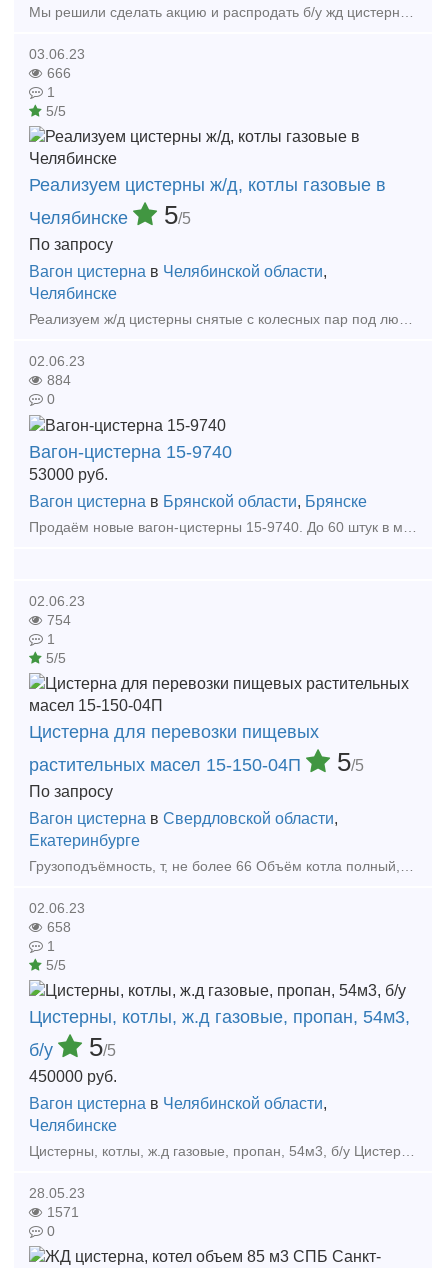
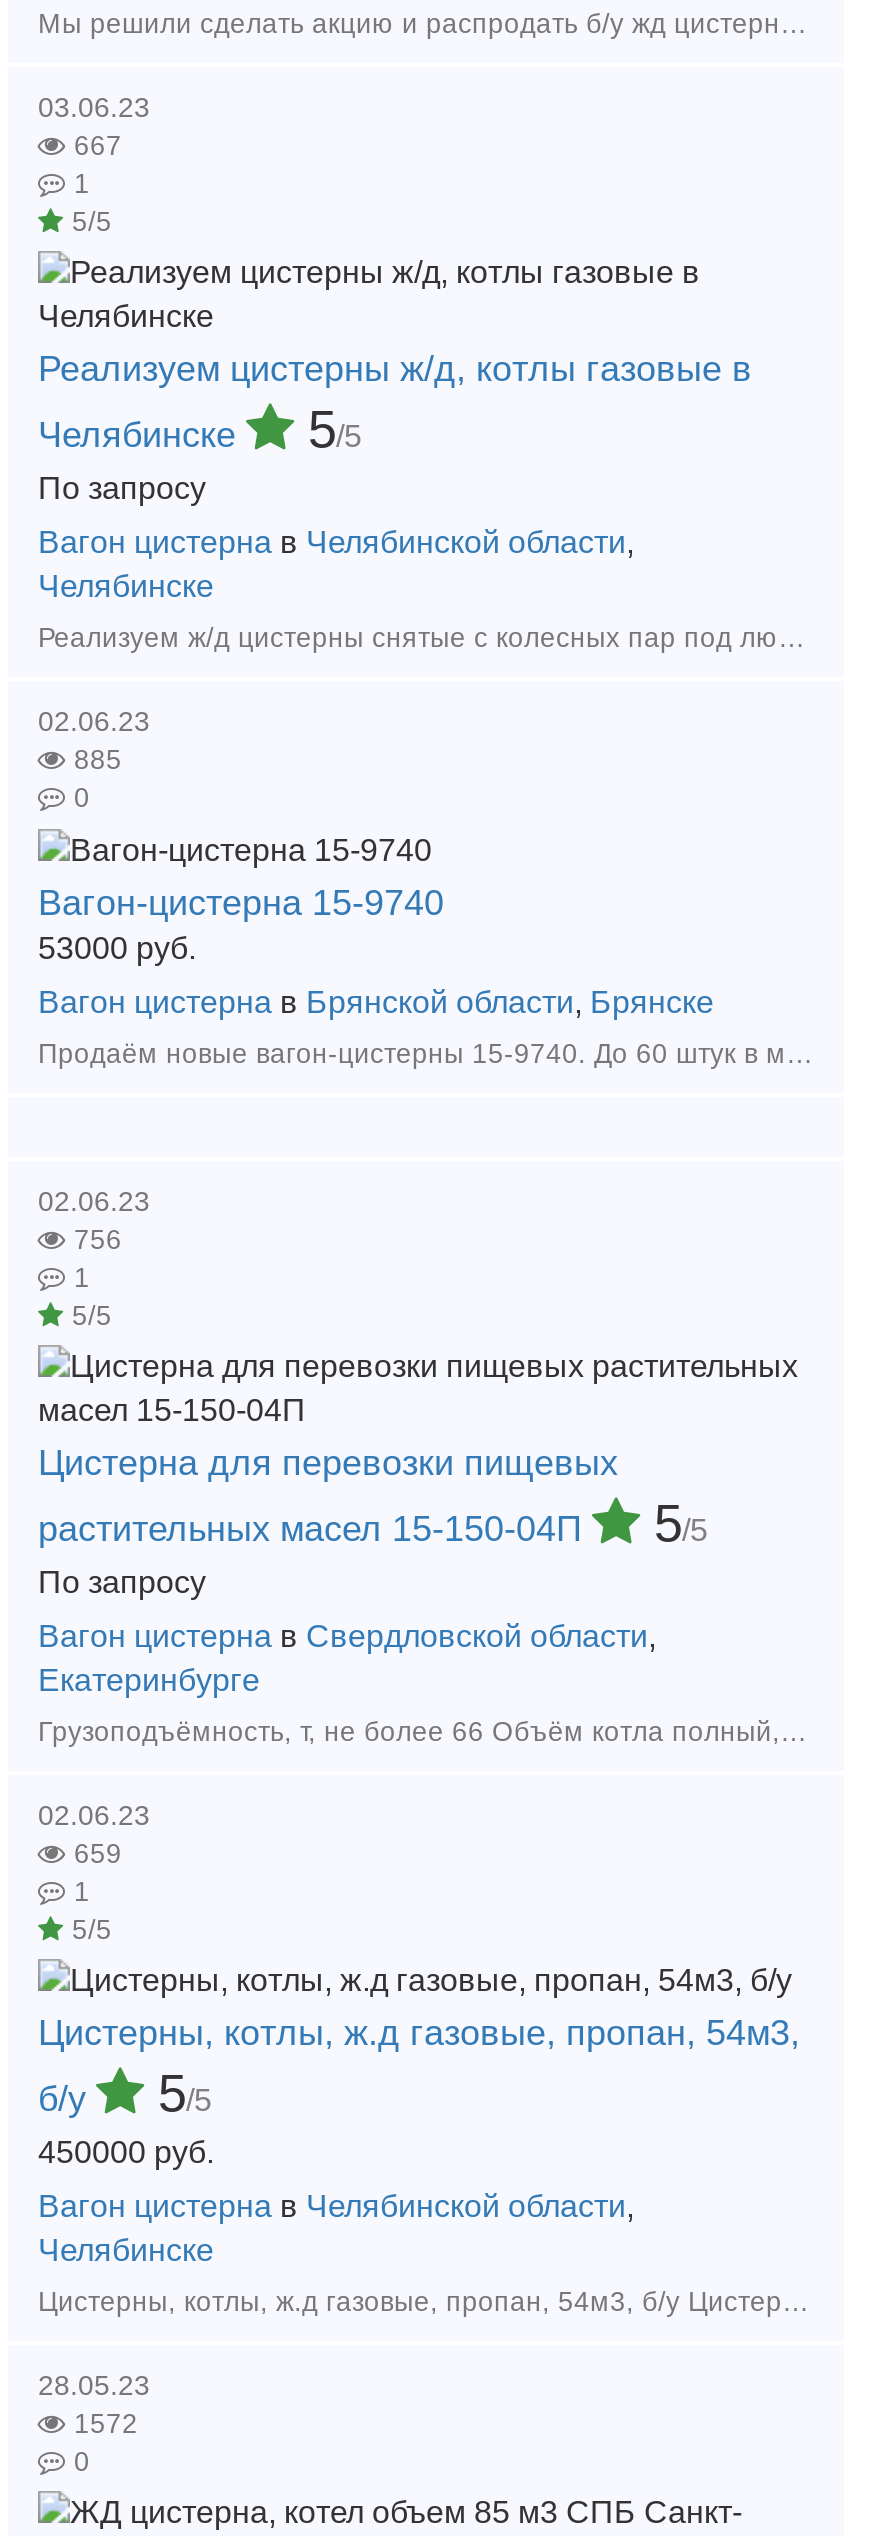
- 666
+ 667

- 884
+ 885

- 754
+ 756

- 658
+ 659

- 1571
+ 1572
